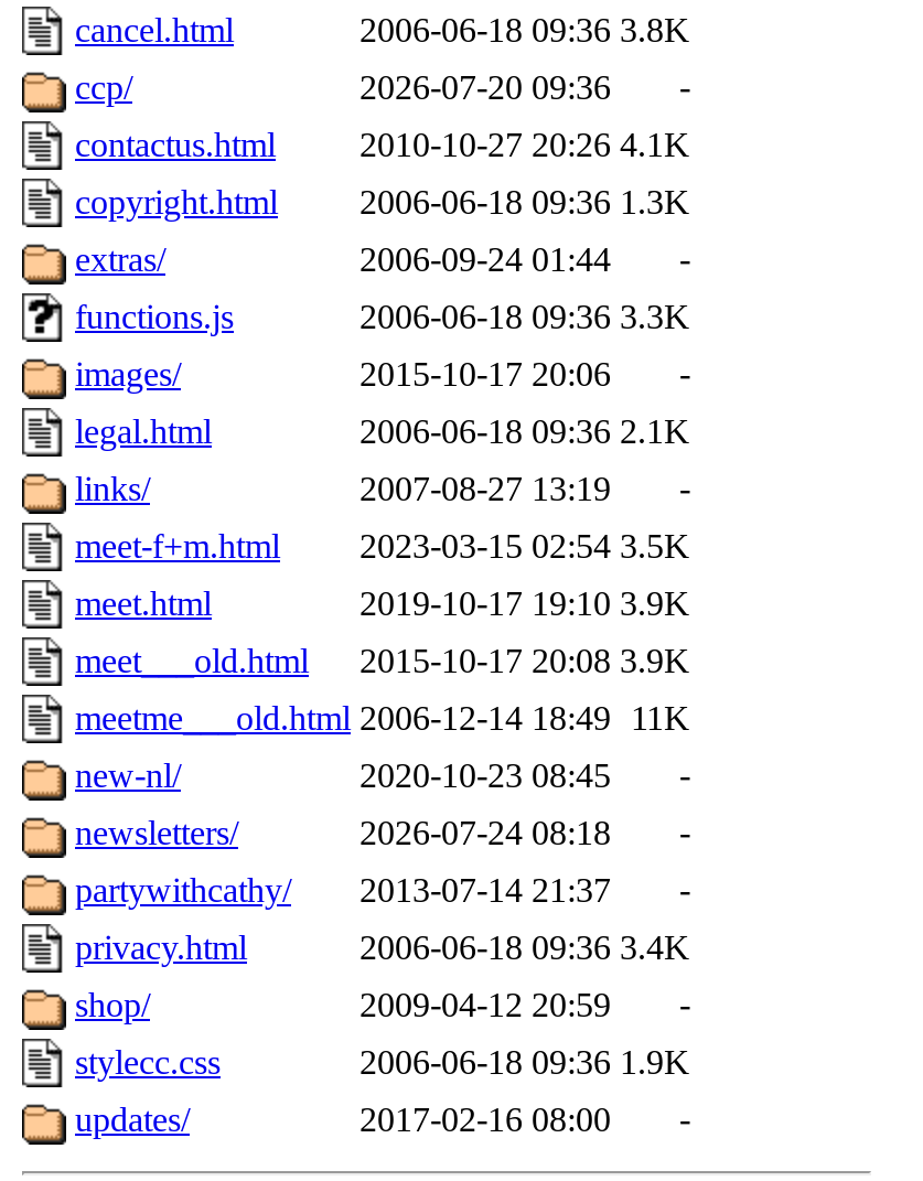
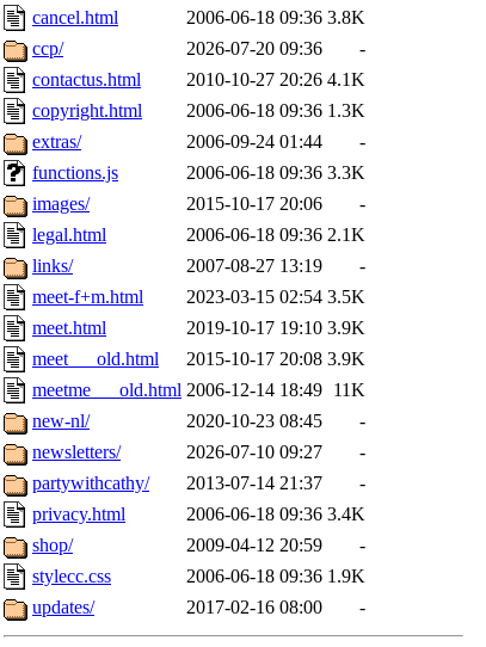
- 2026-07-24 08:18
+ 2026-07-10 09:27
